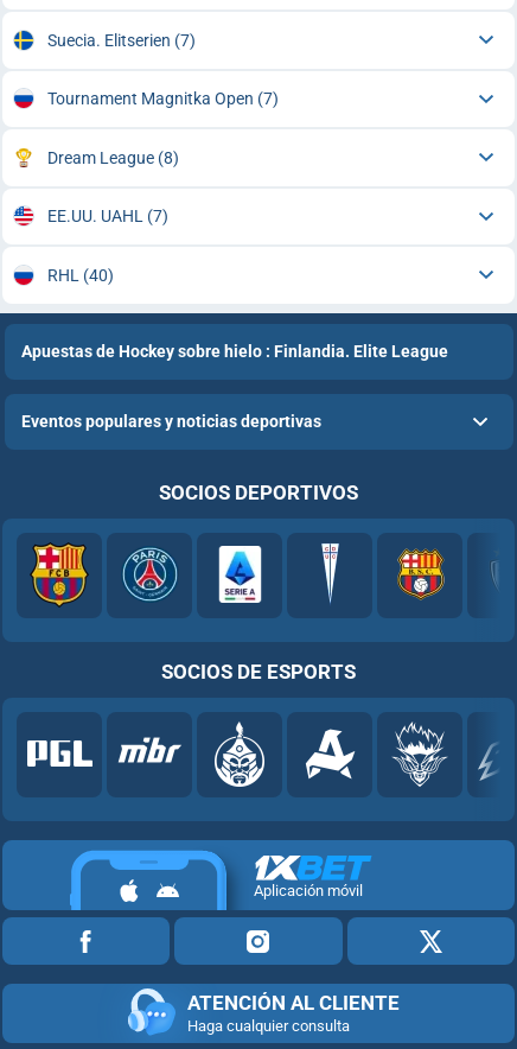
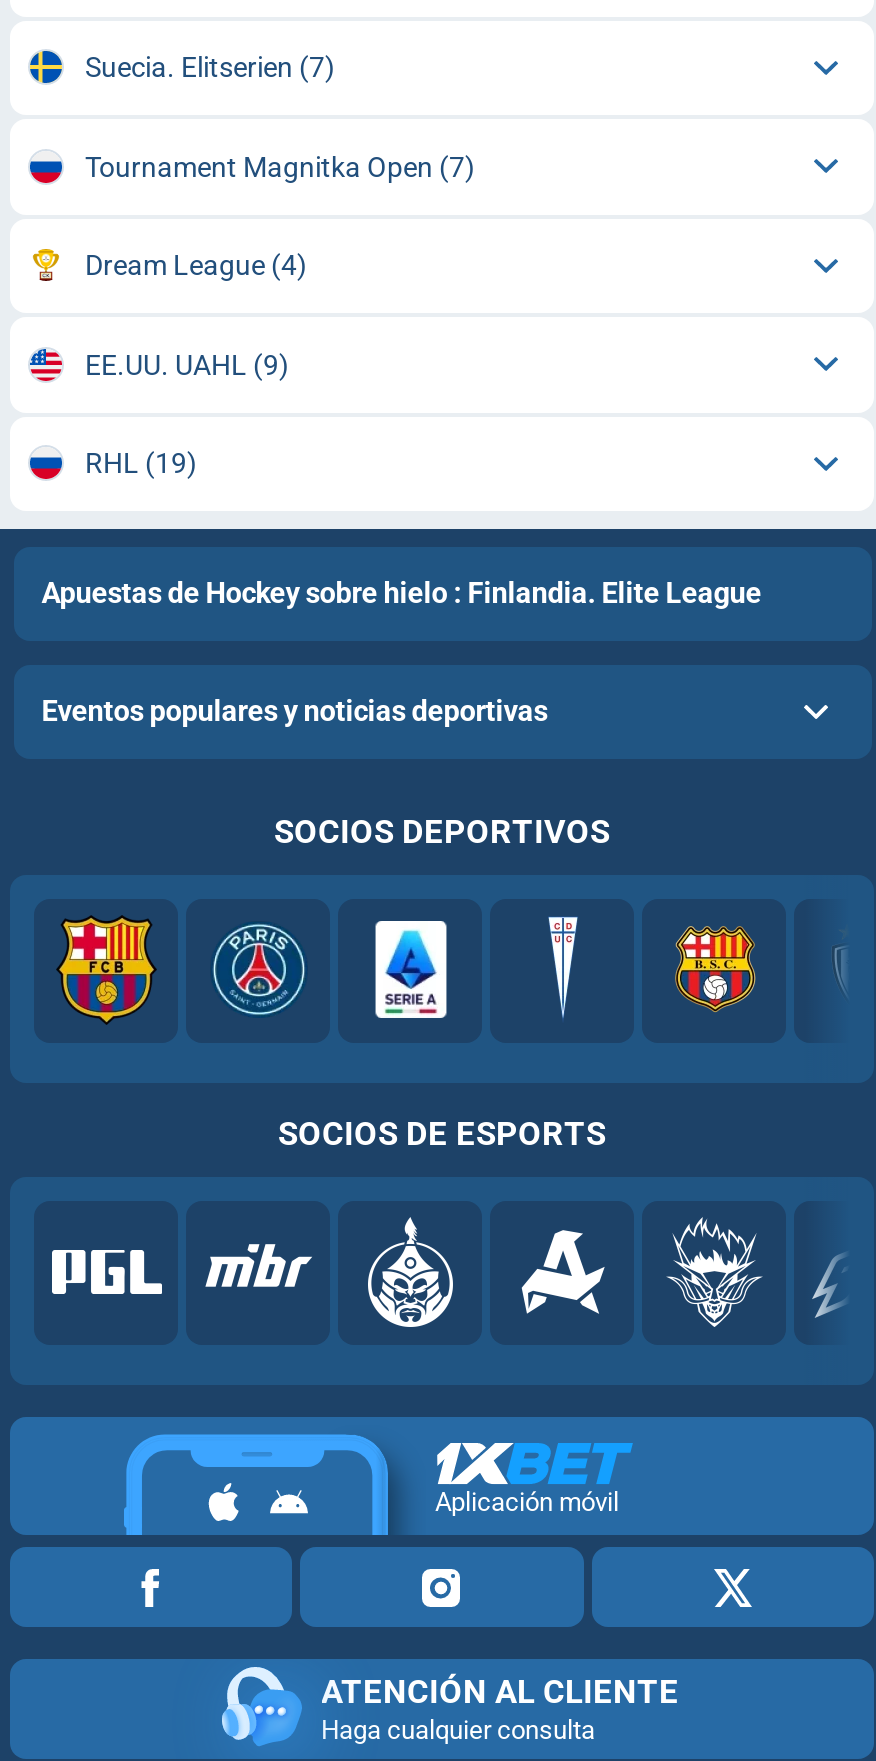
- Dream League (8)
+ Dream League (4)

- EE.UU. UAHL (7)
+ EE.UU. UAHL (9)

- RHL (40)
+ RHL (19)
